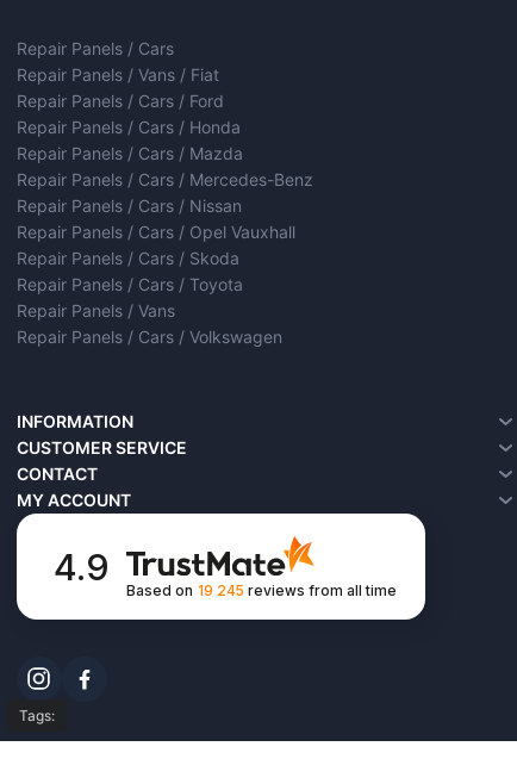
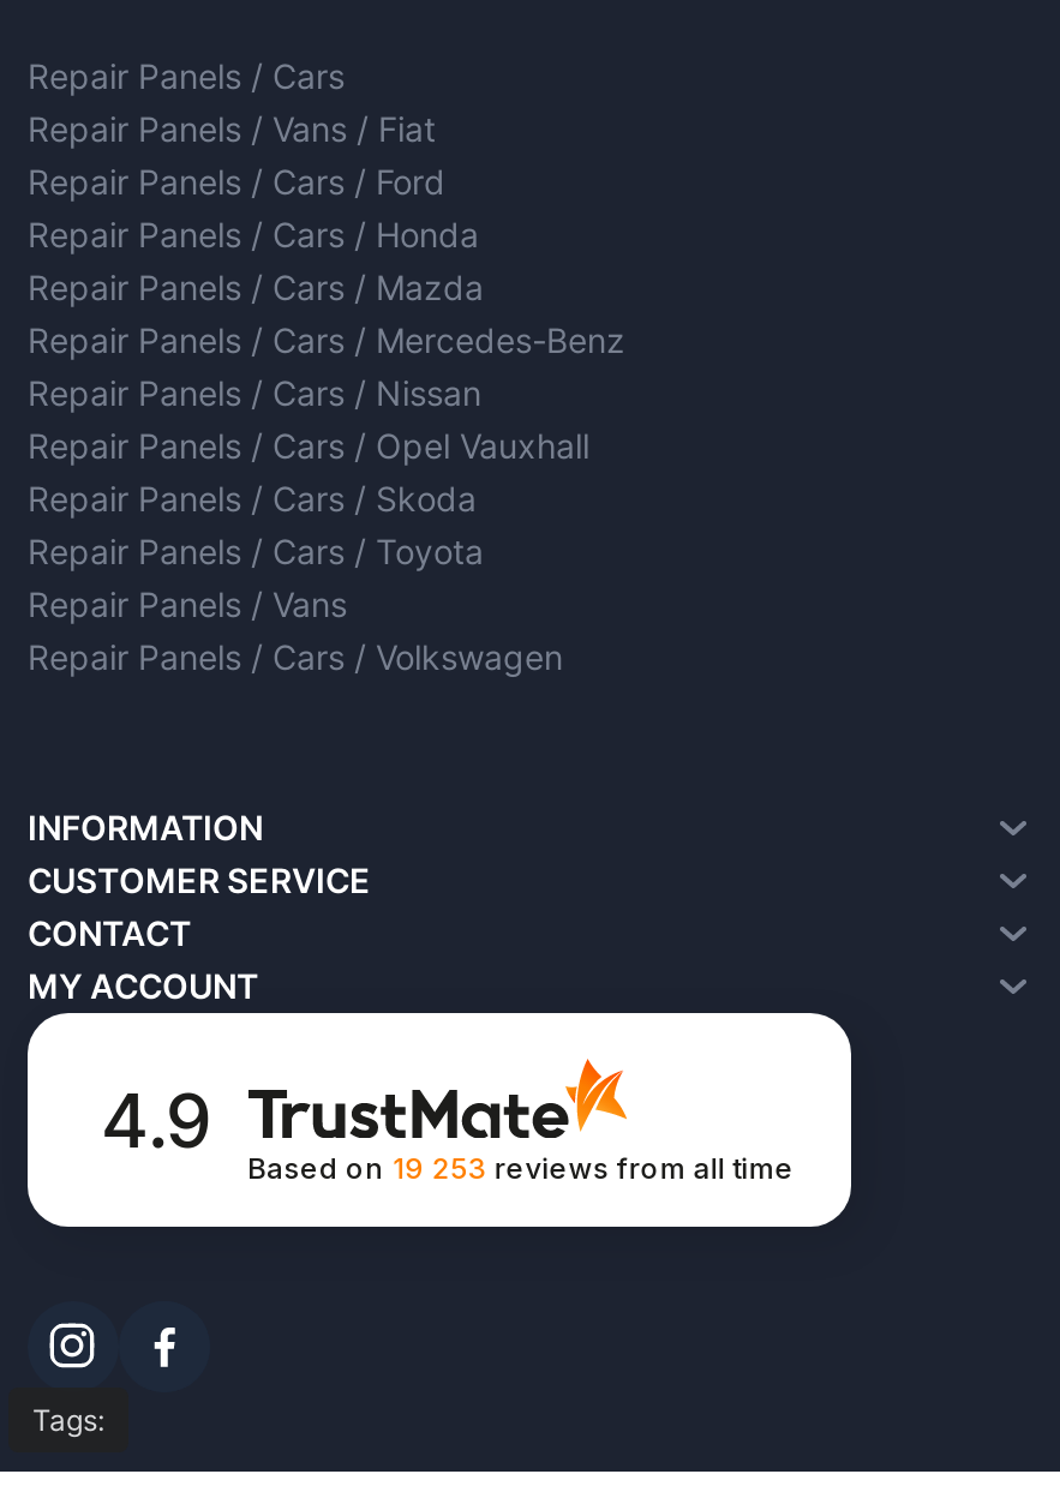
- Based on 19 245 reviews from all time
+ Based on 19 253 reviews from all time
